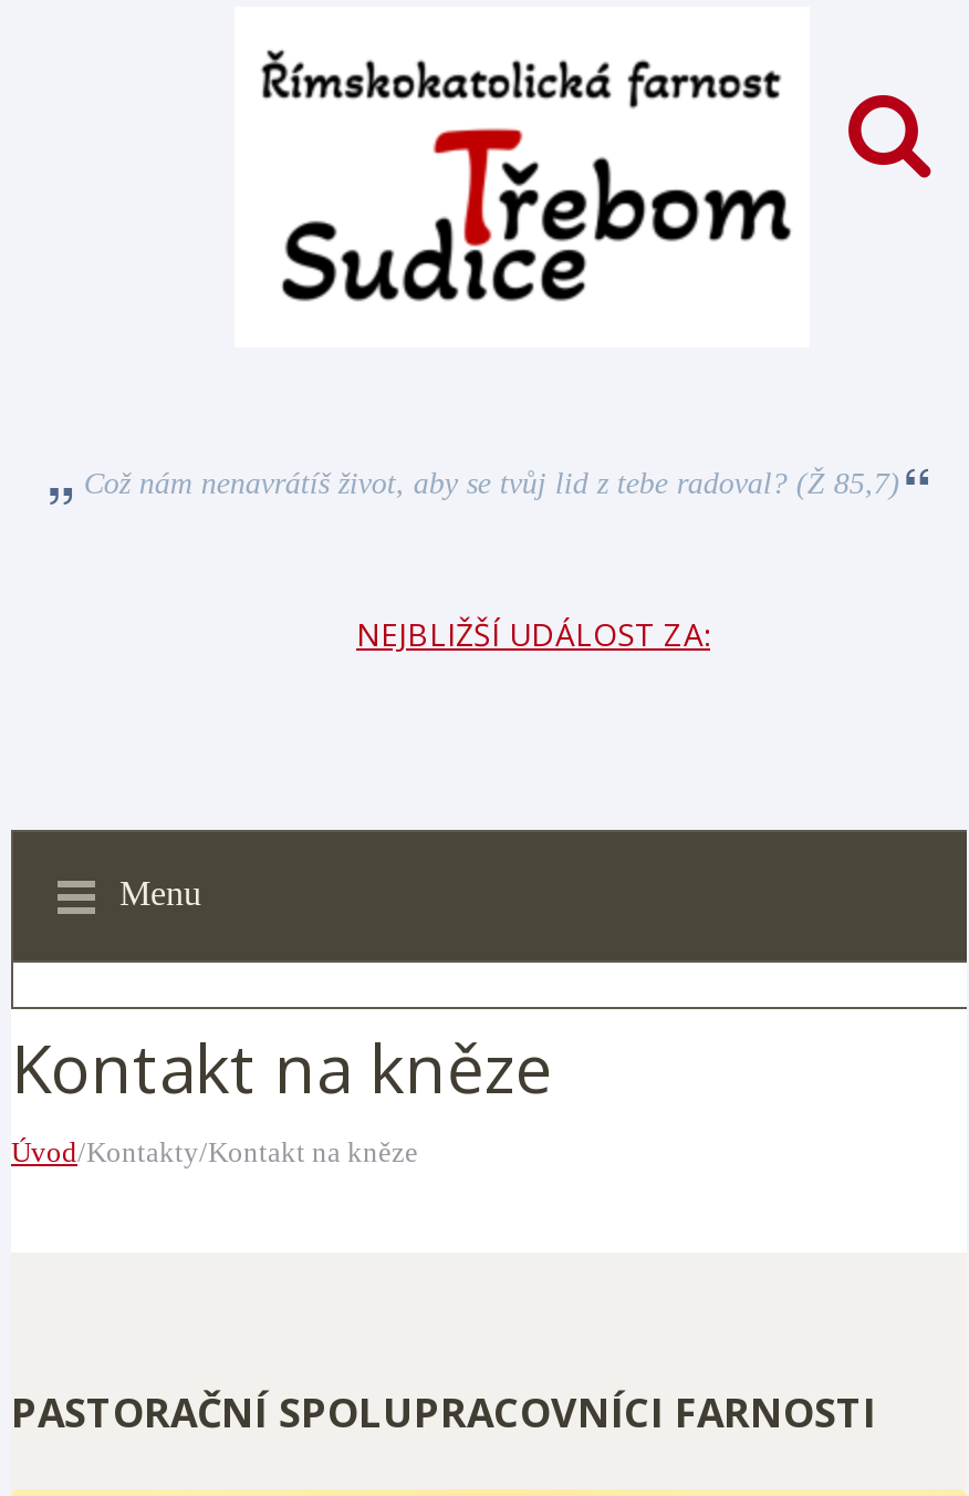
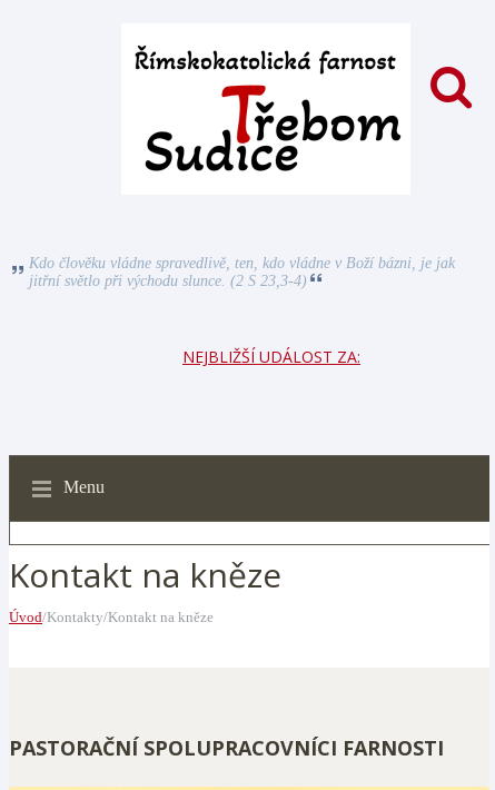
- Což nám nenavrátíš život, aby se tvůj lid z tebe radoval? (Ž 85,7)
+ Kdo člověku vládne spravedlivě, ten, kdo vládne v Boží bázni, je jak
+ jitřní světlo při východu slunce. (2 S 23,3-4)
